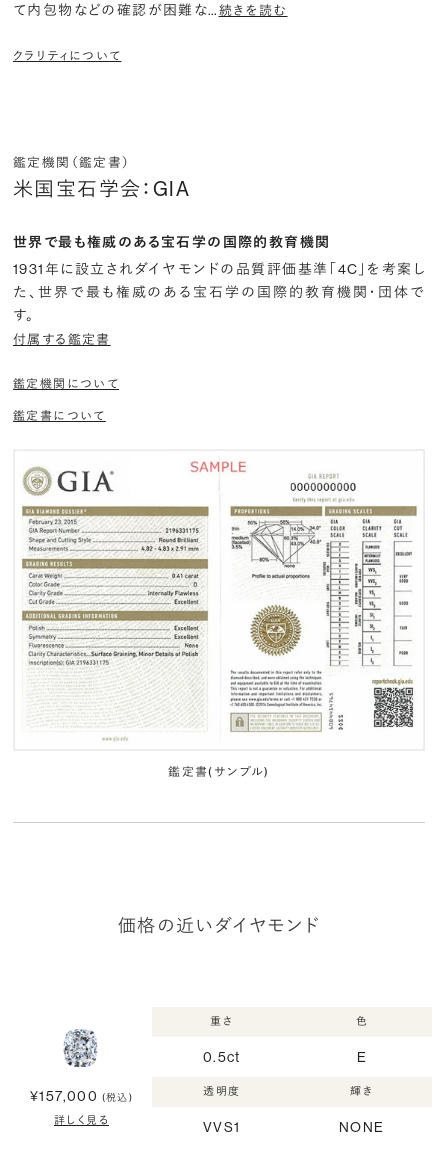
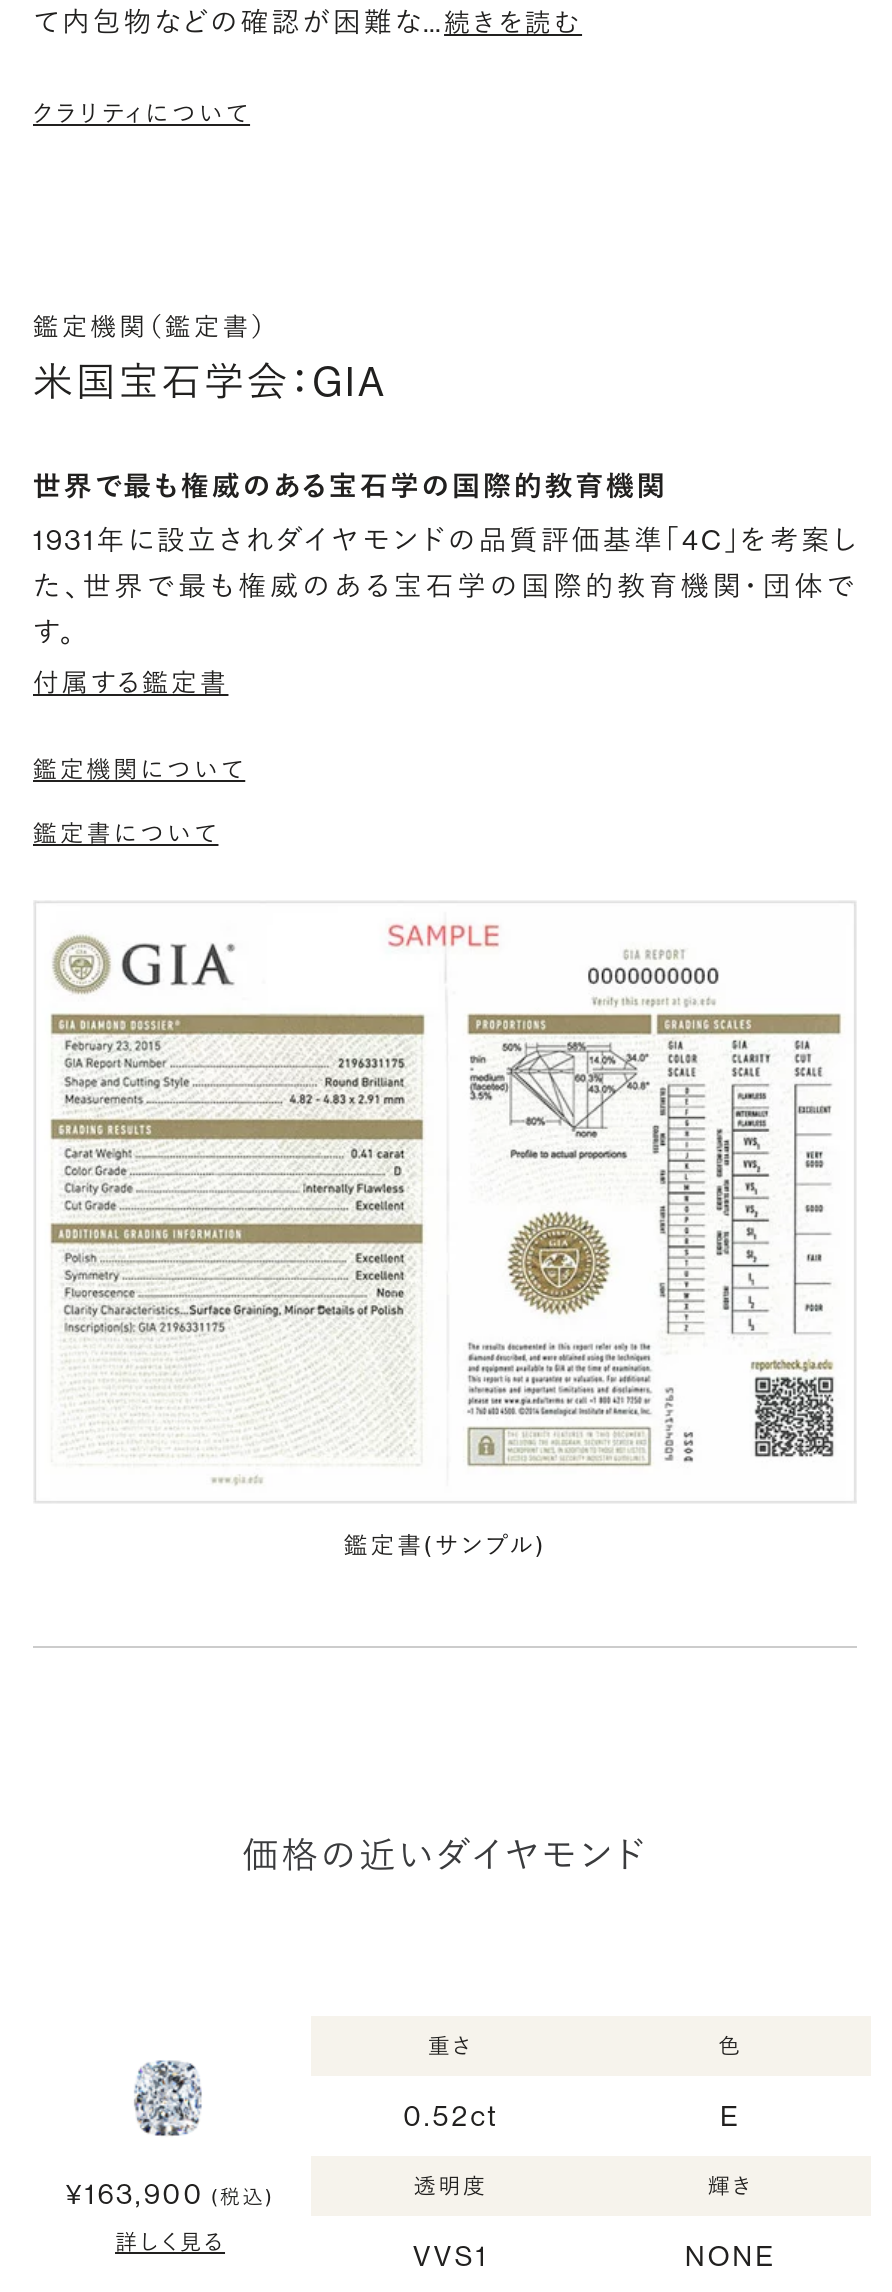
- 0.5ct
+ 0.52ct

- ¥157,000 (税込)
+ ¥163,900 (税込)
